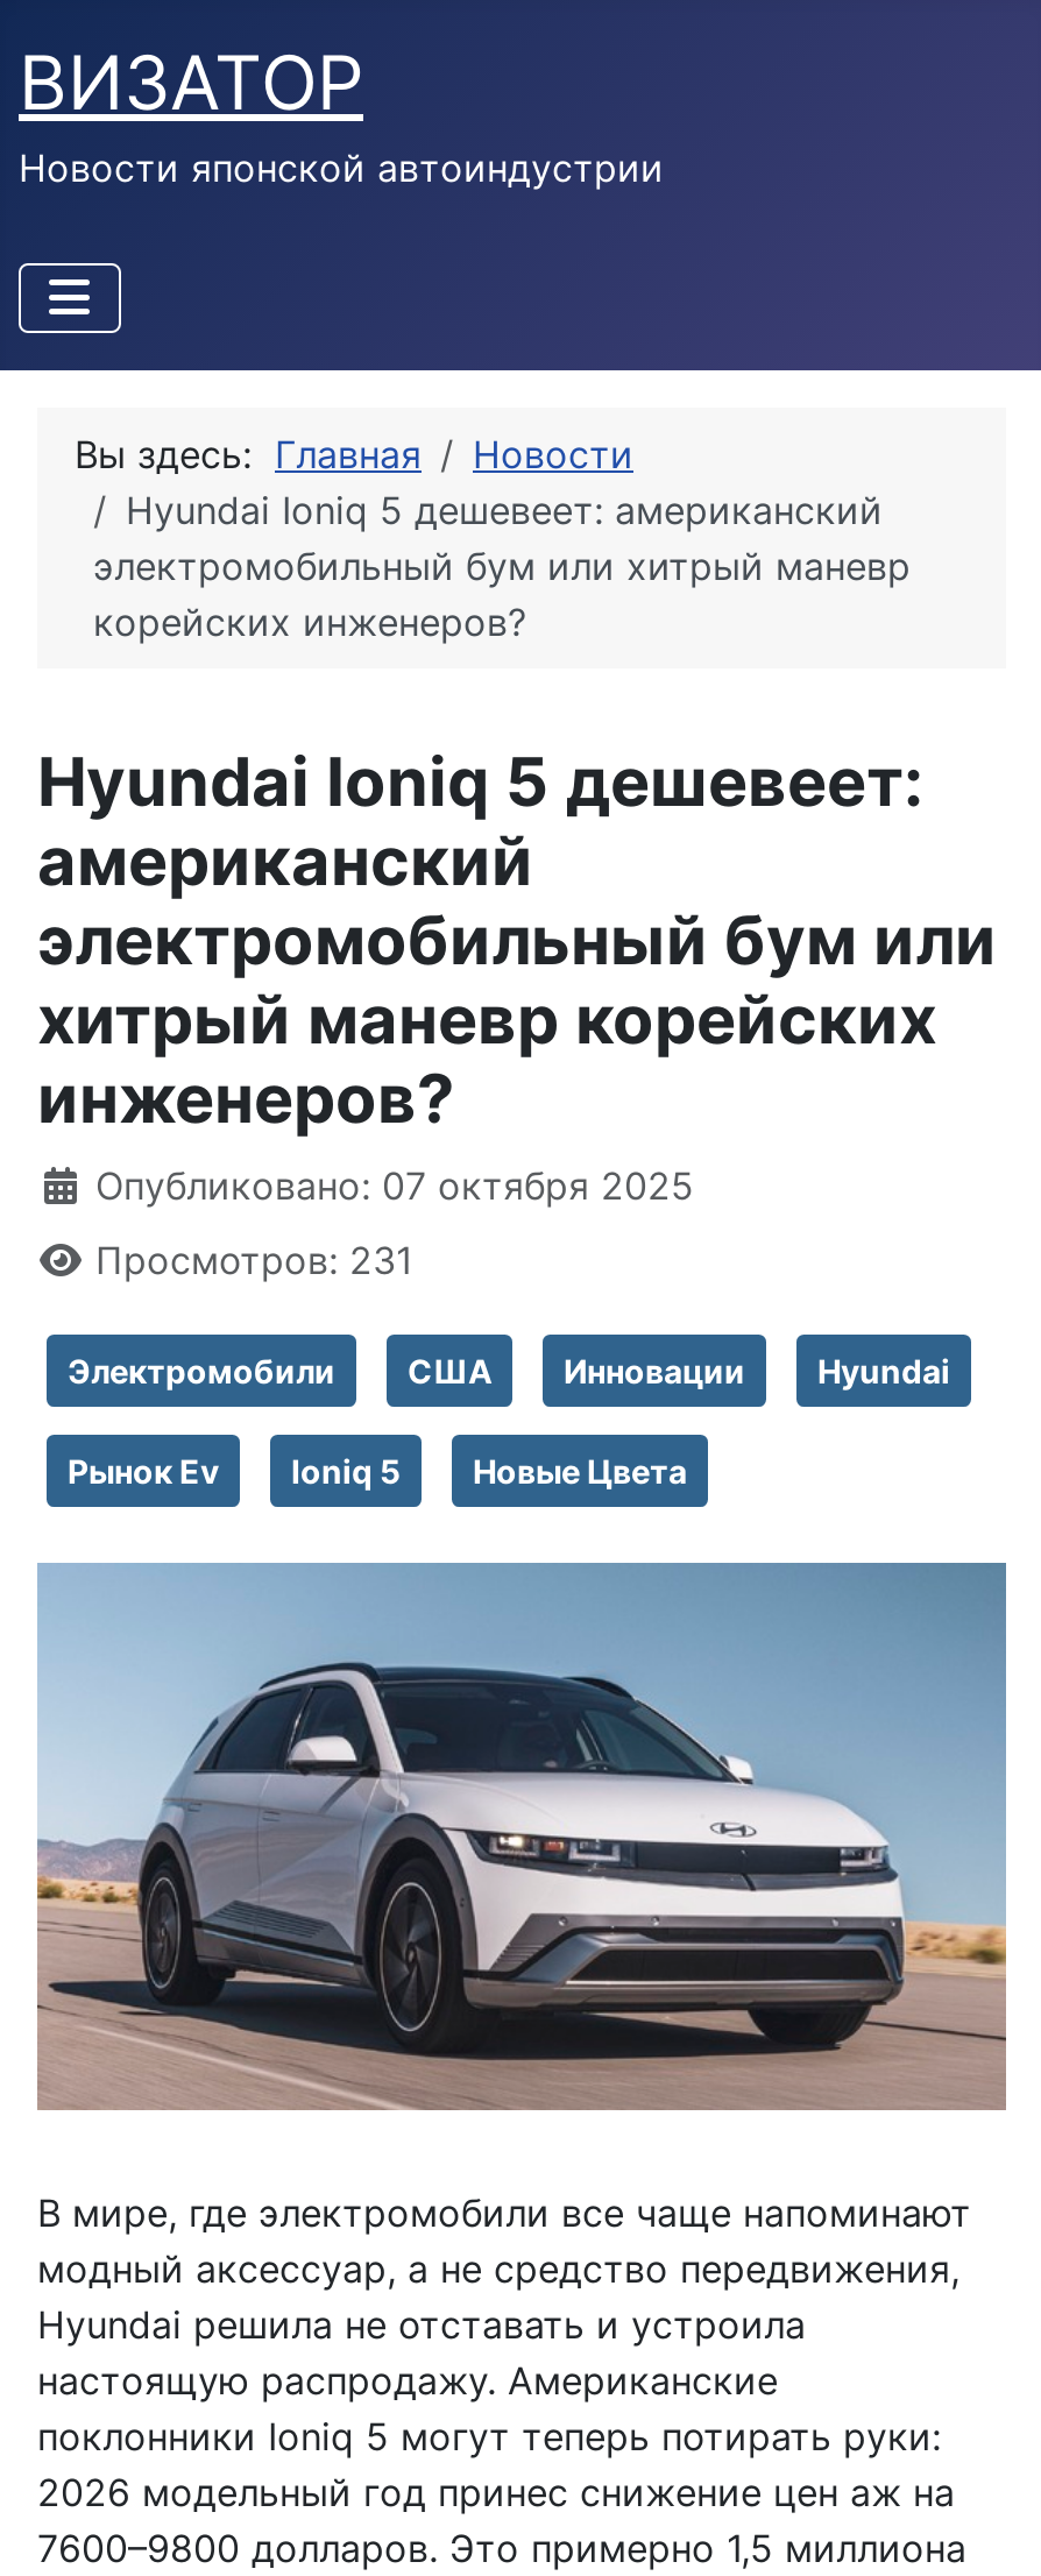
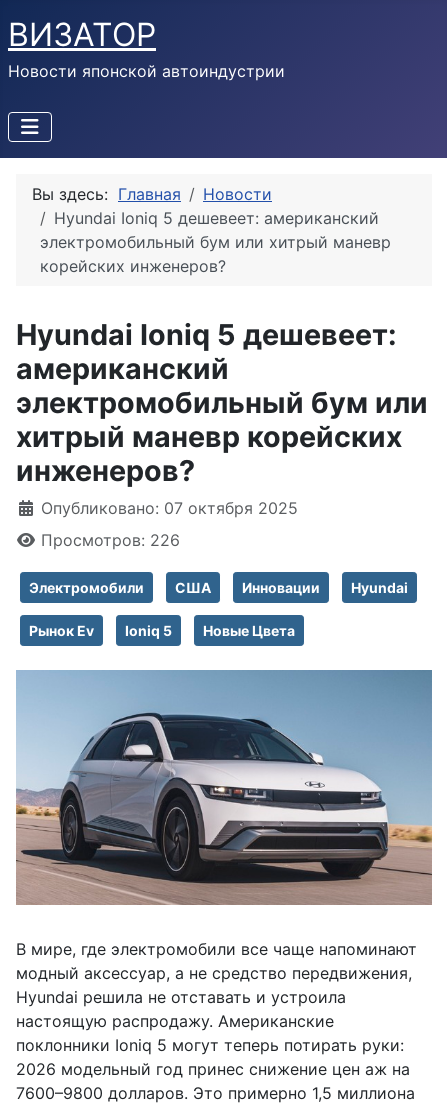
- Просмотров: 231
+ Просмотров: 226
